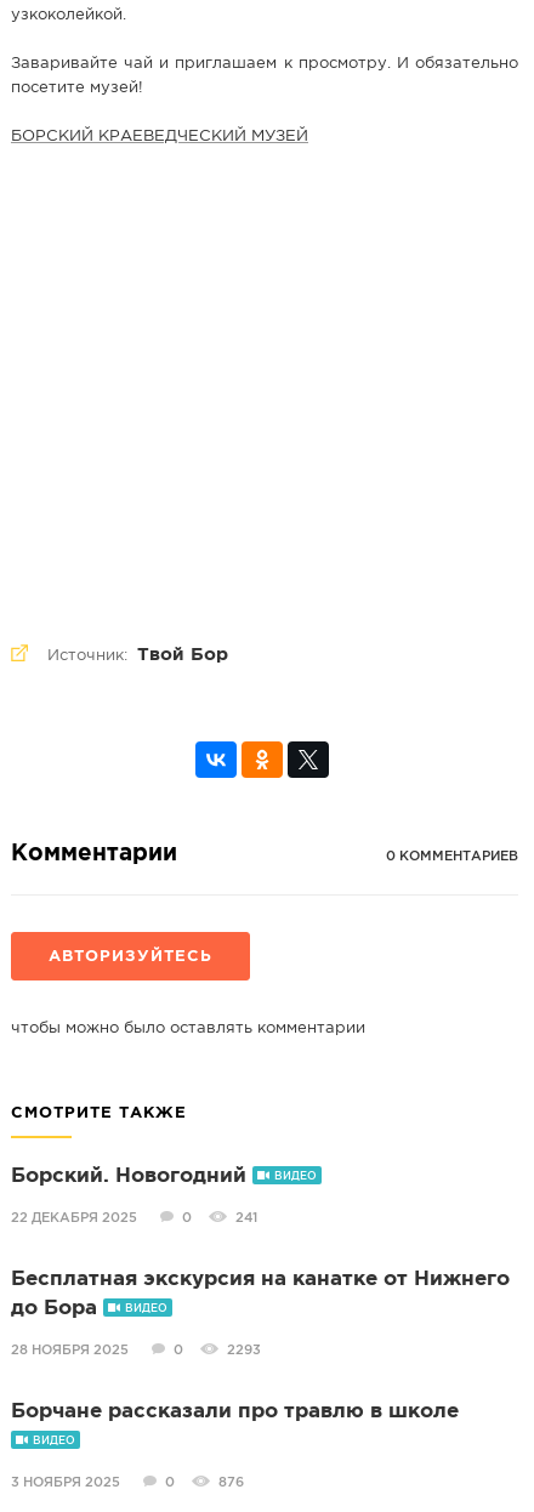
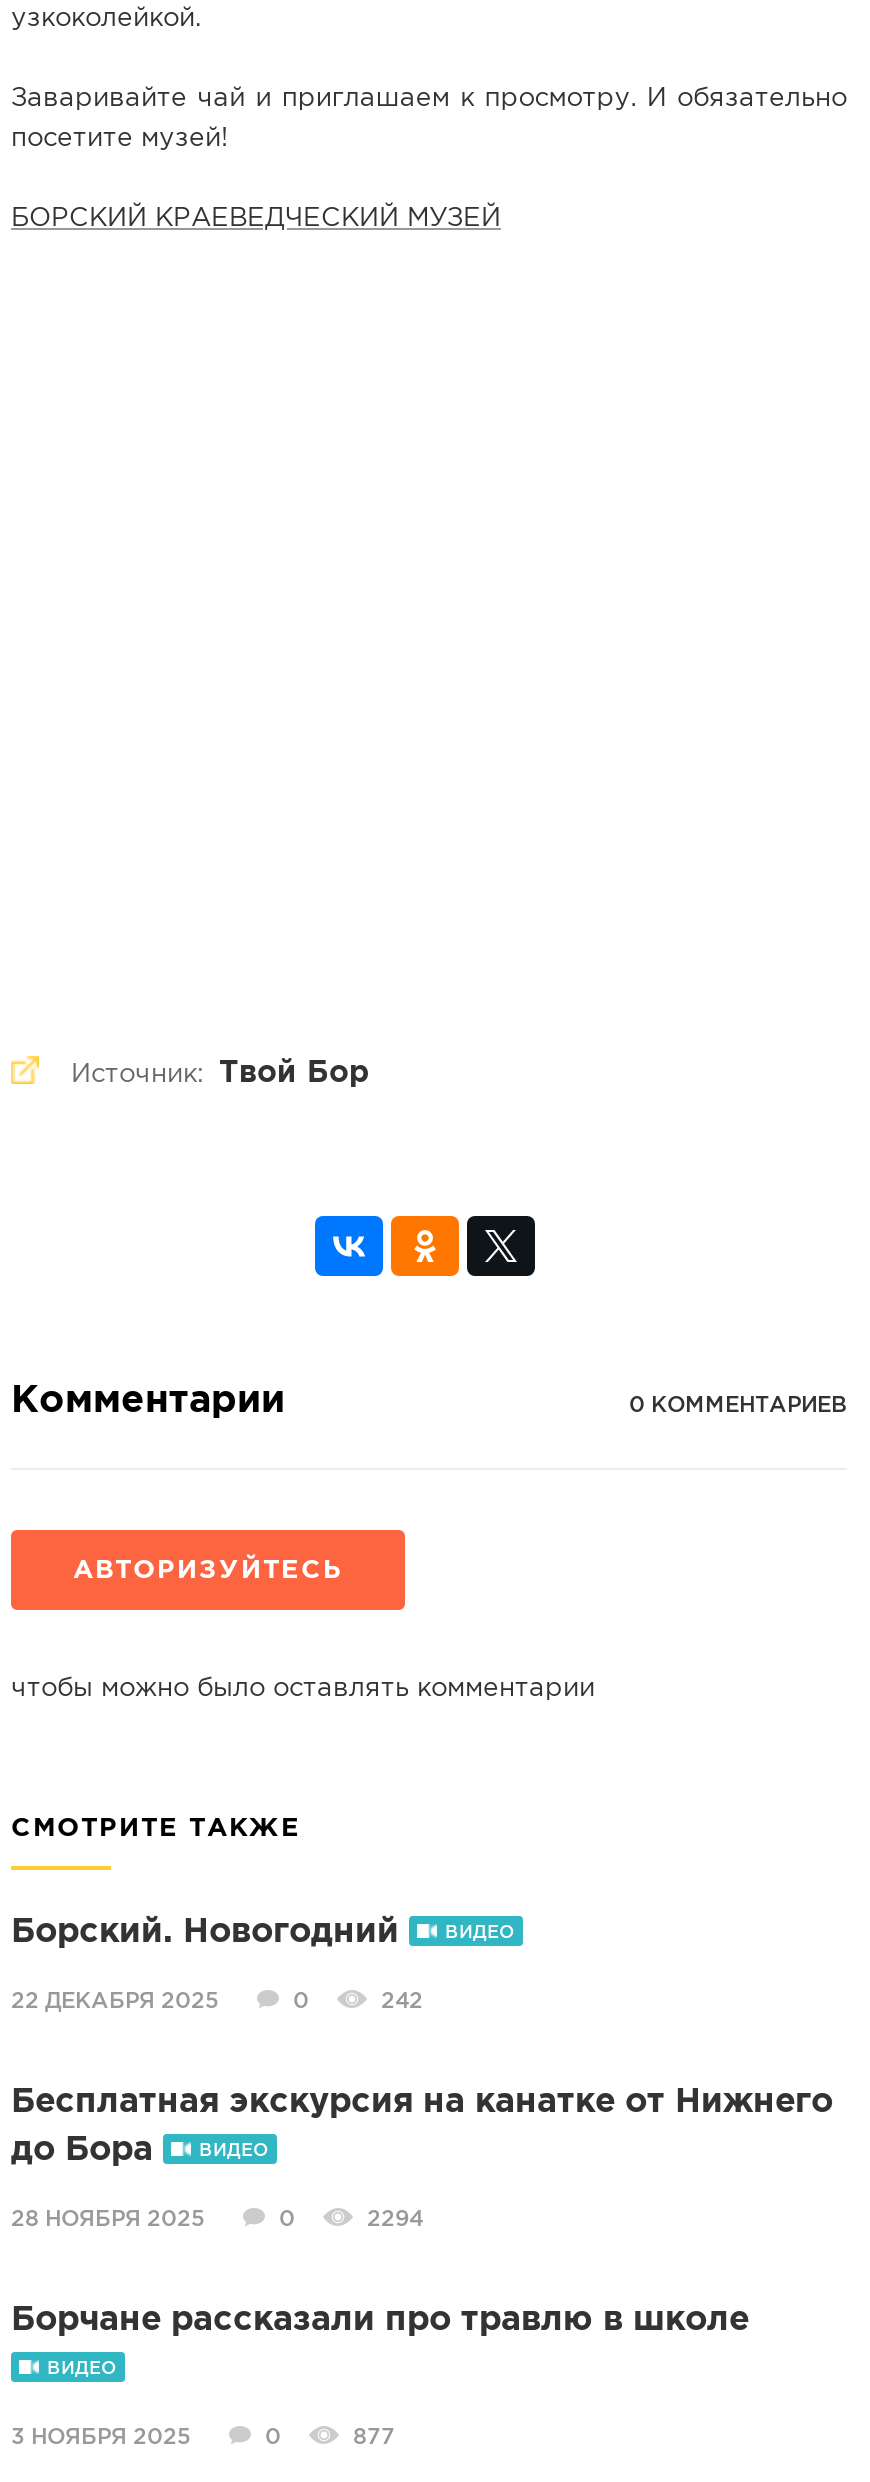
- 241
+ 242

- 2293
+ 2294

- 876
+ 877
